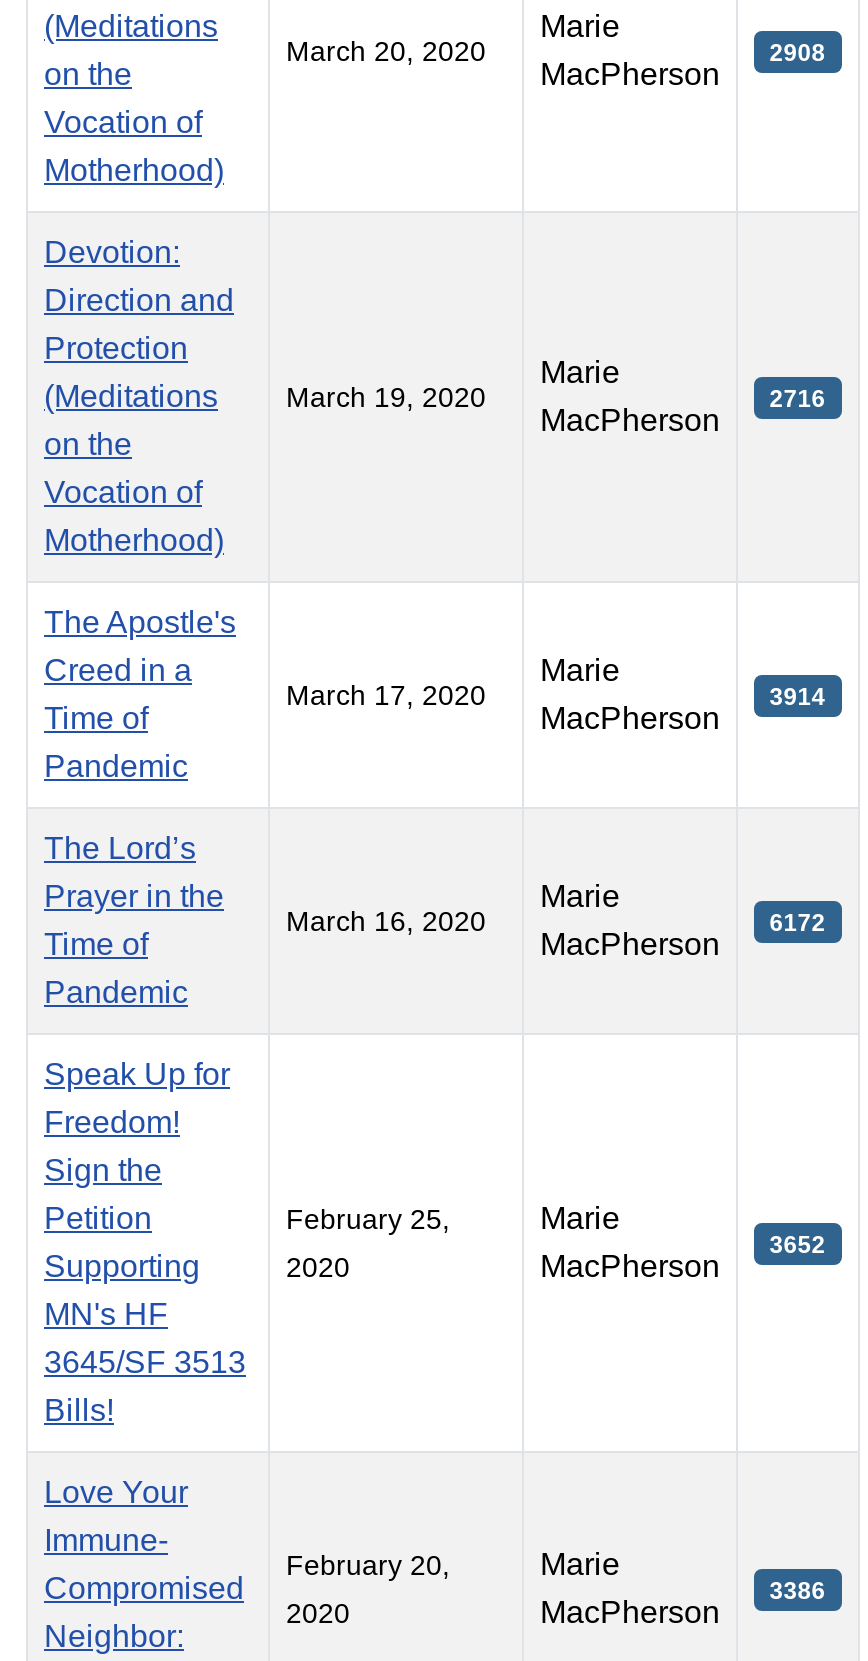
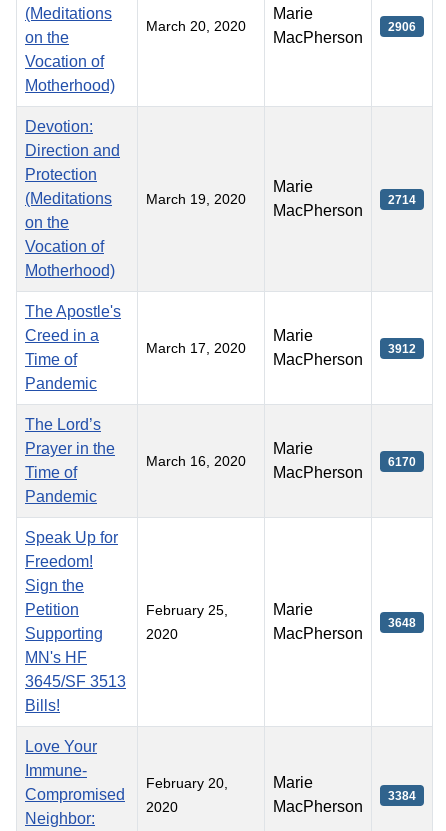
- 2908
+ 2906

- 2716
+ 2714

- 3914
+ 3912

- 6172
+ 6170

- 3652
+ 3648

- 3386
+ 3384
